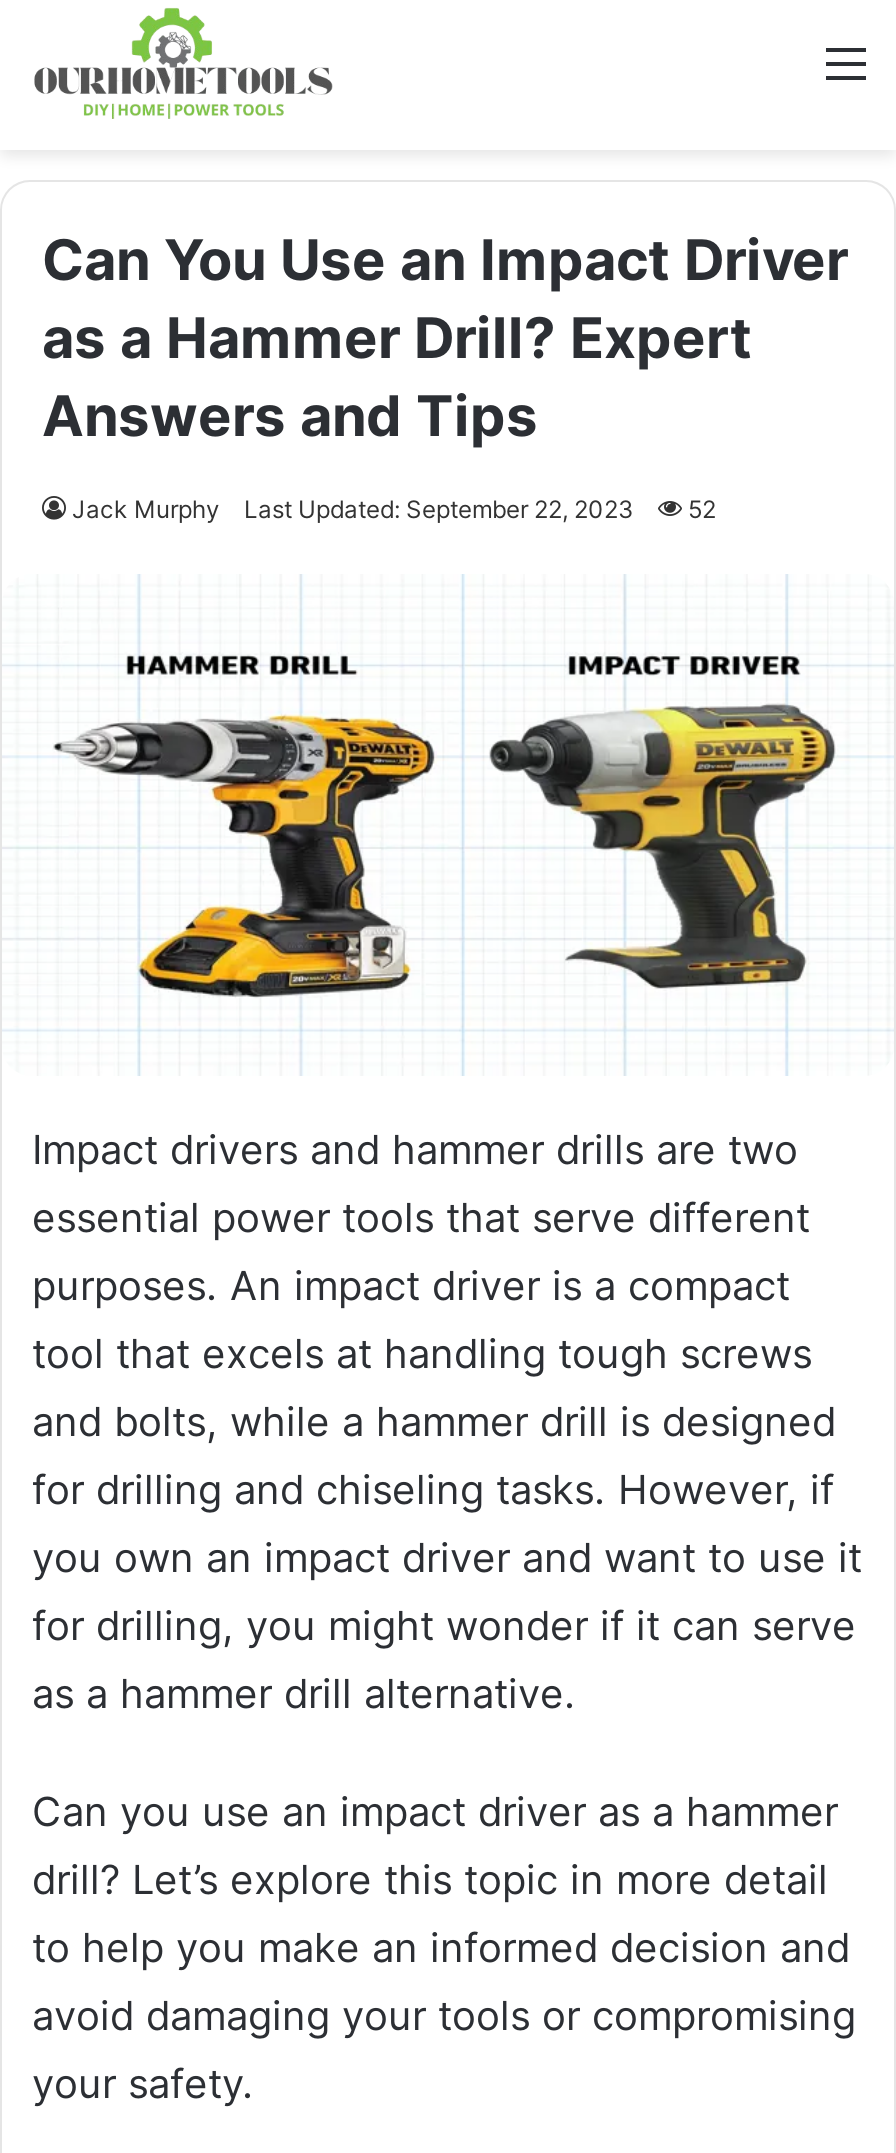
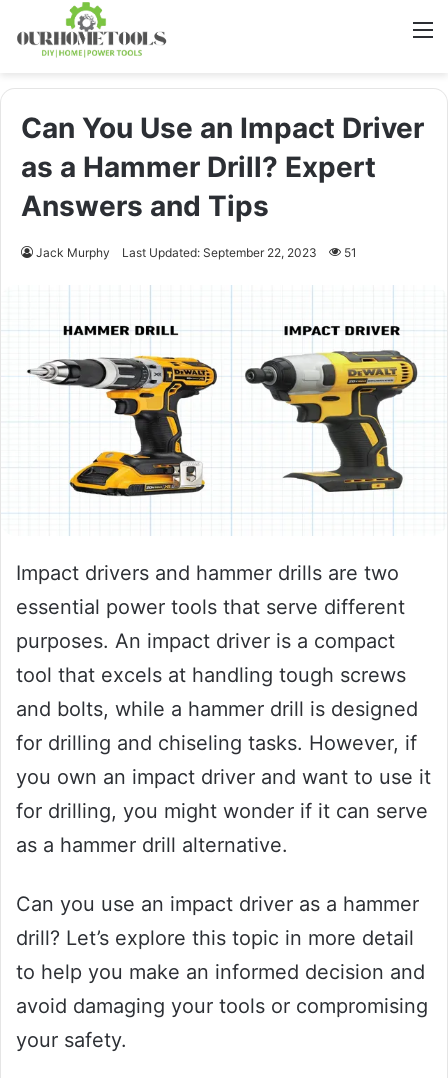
- Jack Murphy Last Updated: September 22, 2023 52
+ Jack Murphy Last Updated: September 22, 2023 51
